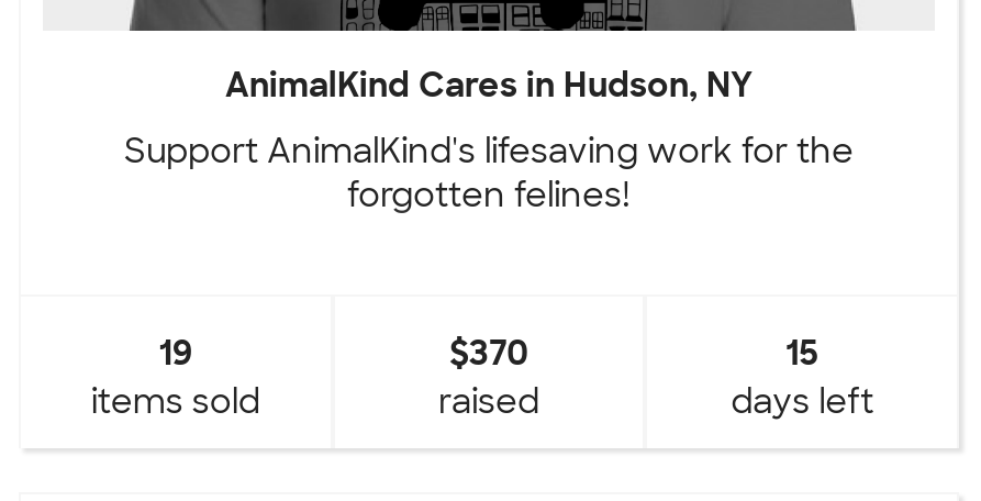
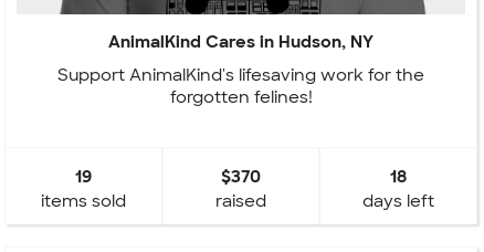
- 15
+ 18
